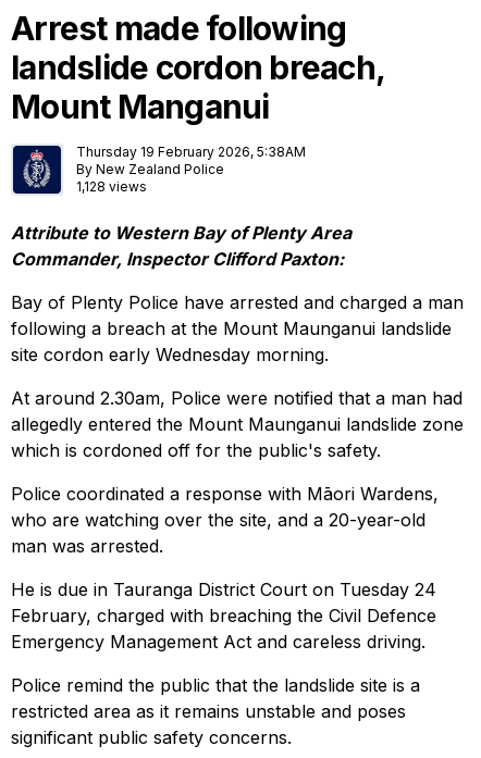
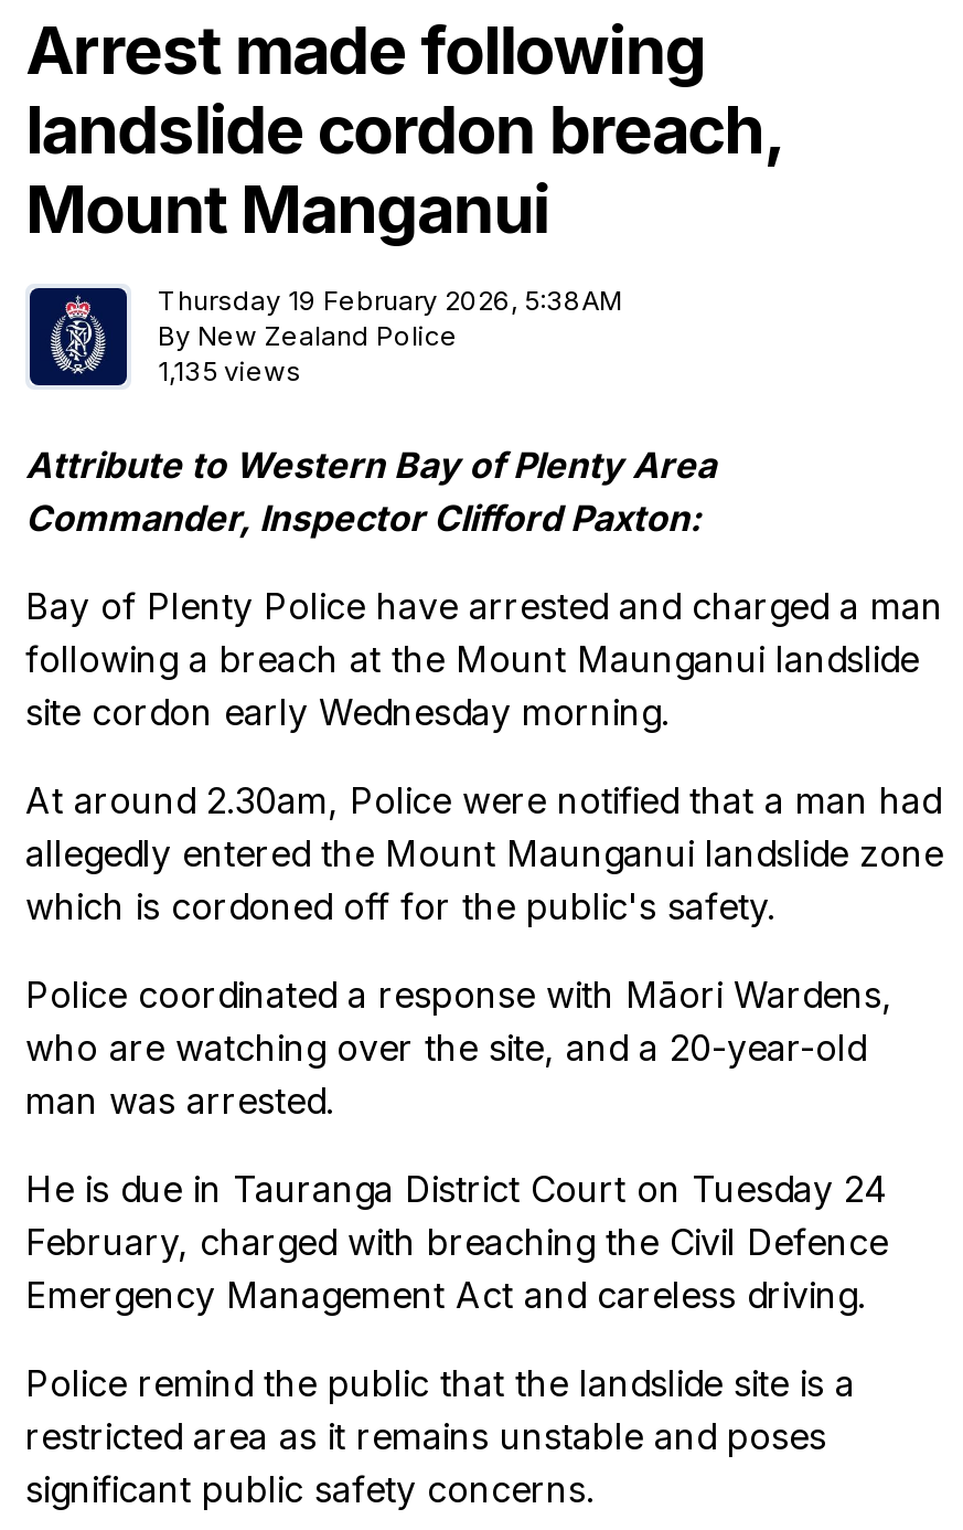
- 1,128 views
+ 1,135 views
